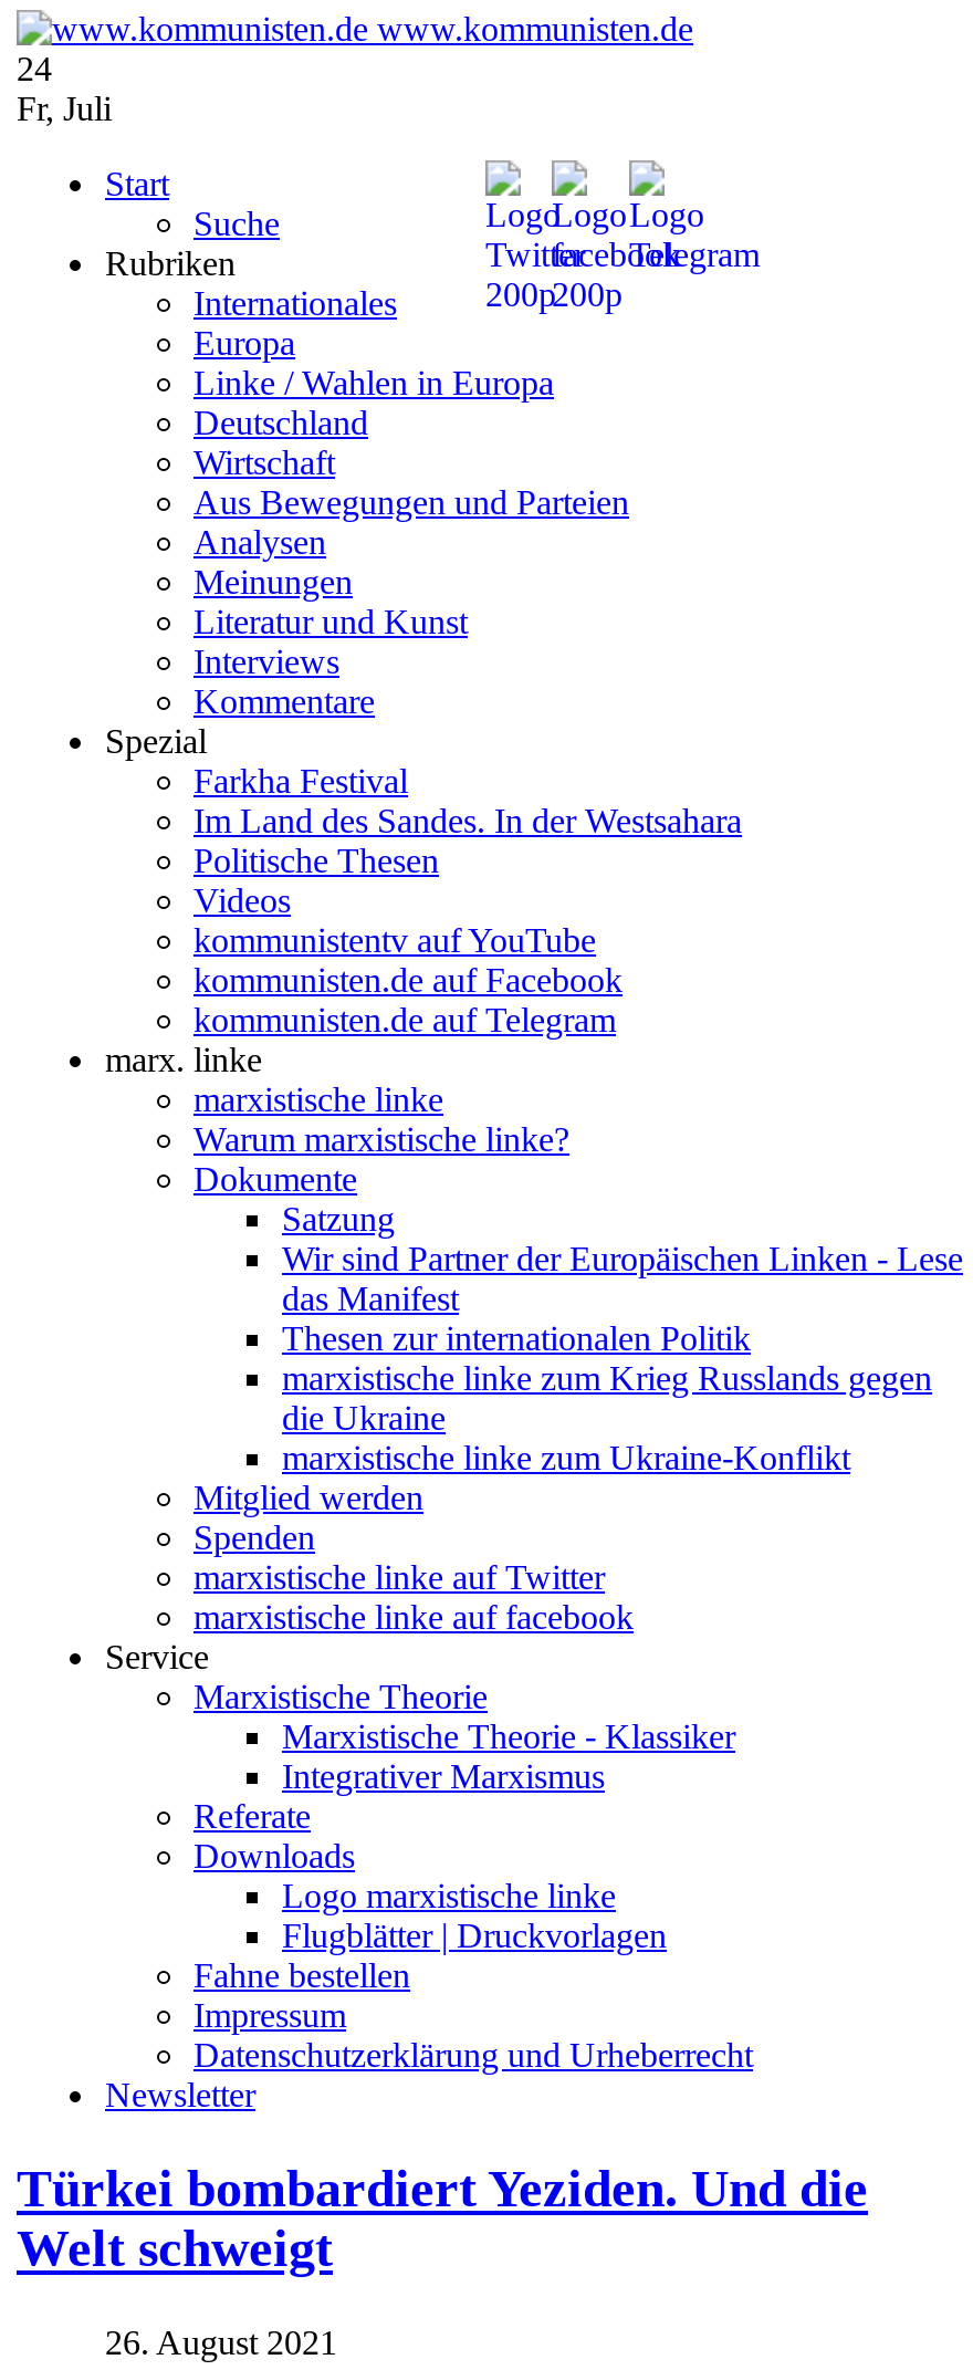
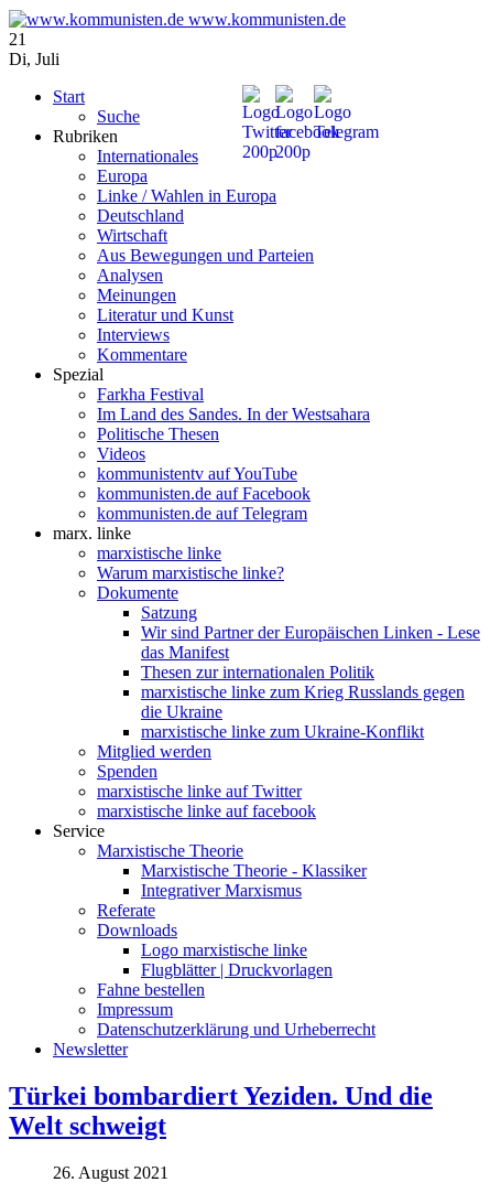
- 24
+ 21

- Fr, Juli
+ Di, Juli
